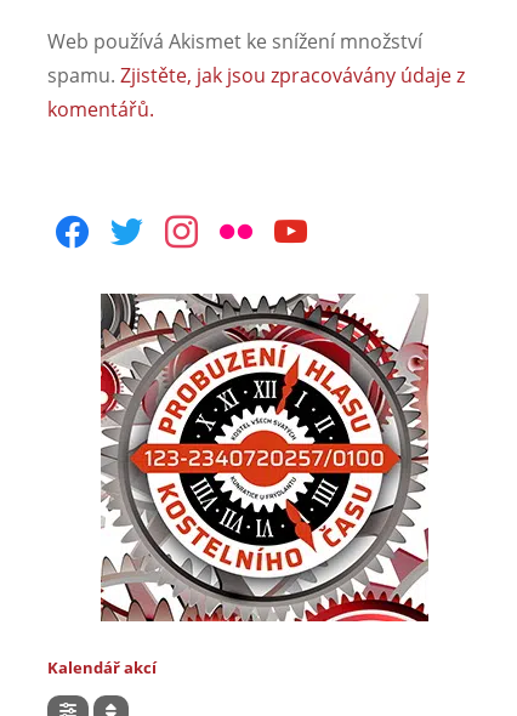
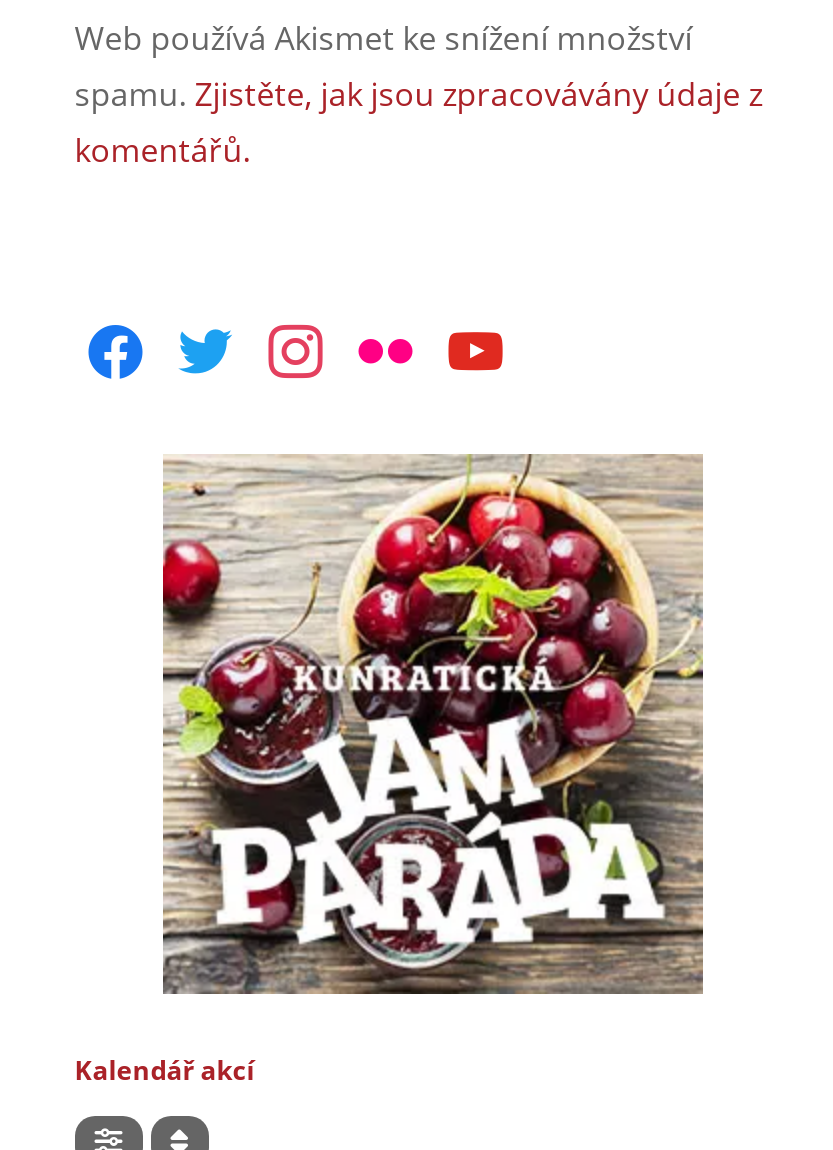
- [image]
+ [image]
